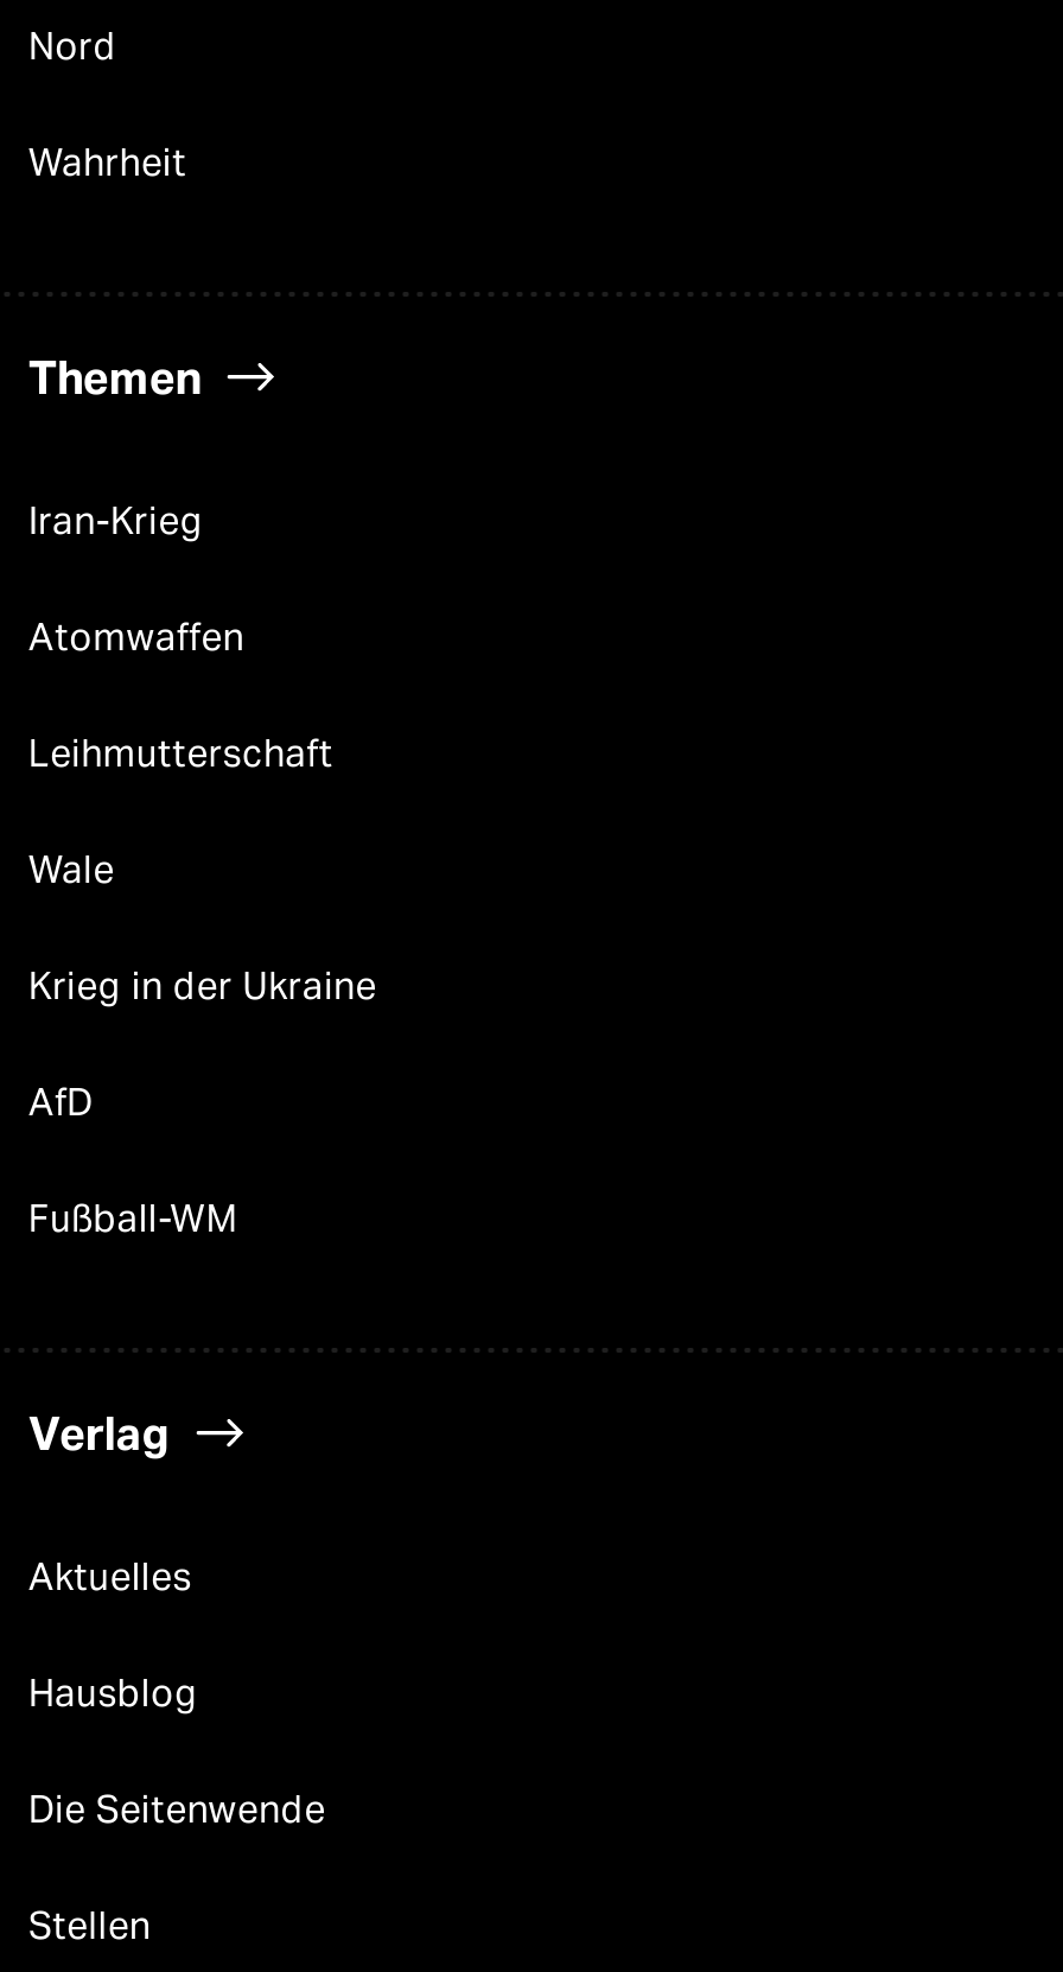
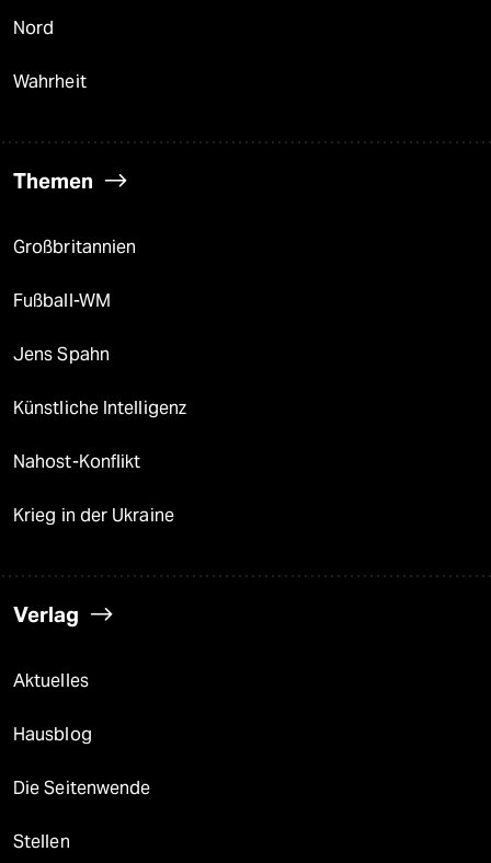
- Iran-Krieg
- Atomwaffen
- Leihmutterschaft
- Wale
- AfD
+ Großbritannien

moved down: Krieg in der Ukraine

moved up: Fußball-WM

+ Jens Spahn
+ Künstliche Intelligenz
+ Nahost-Konflikt
